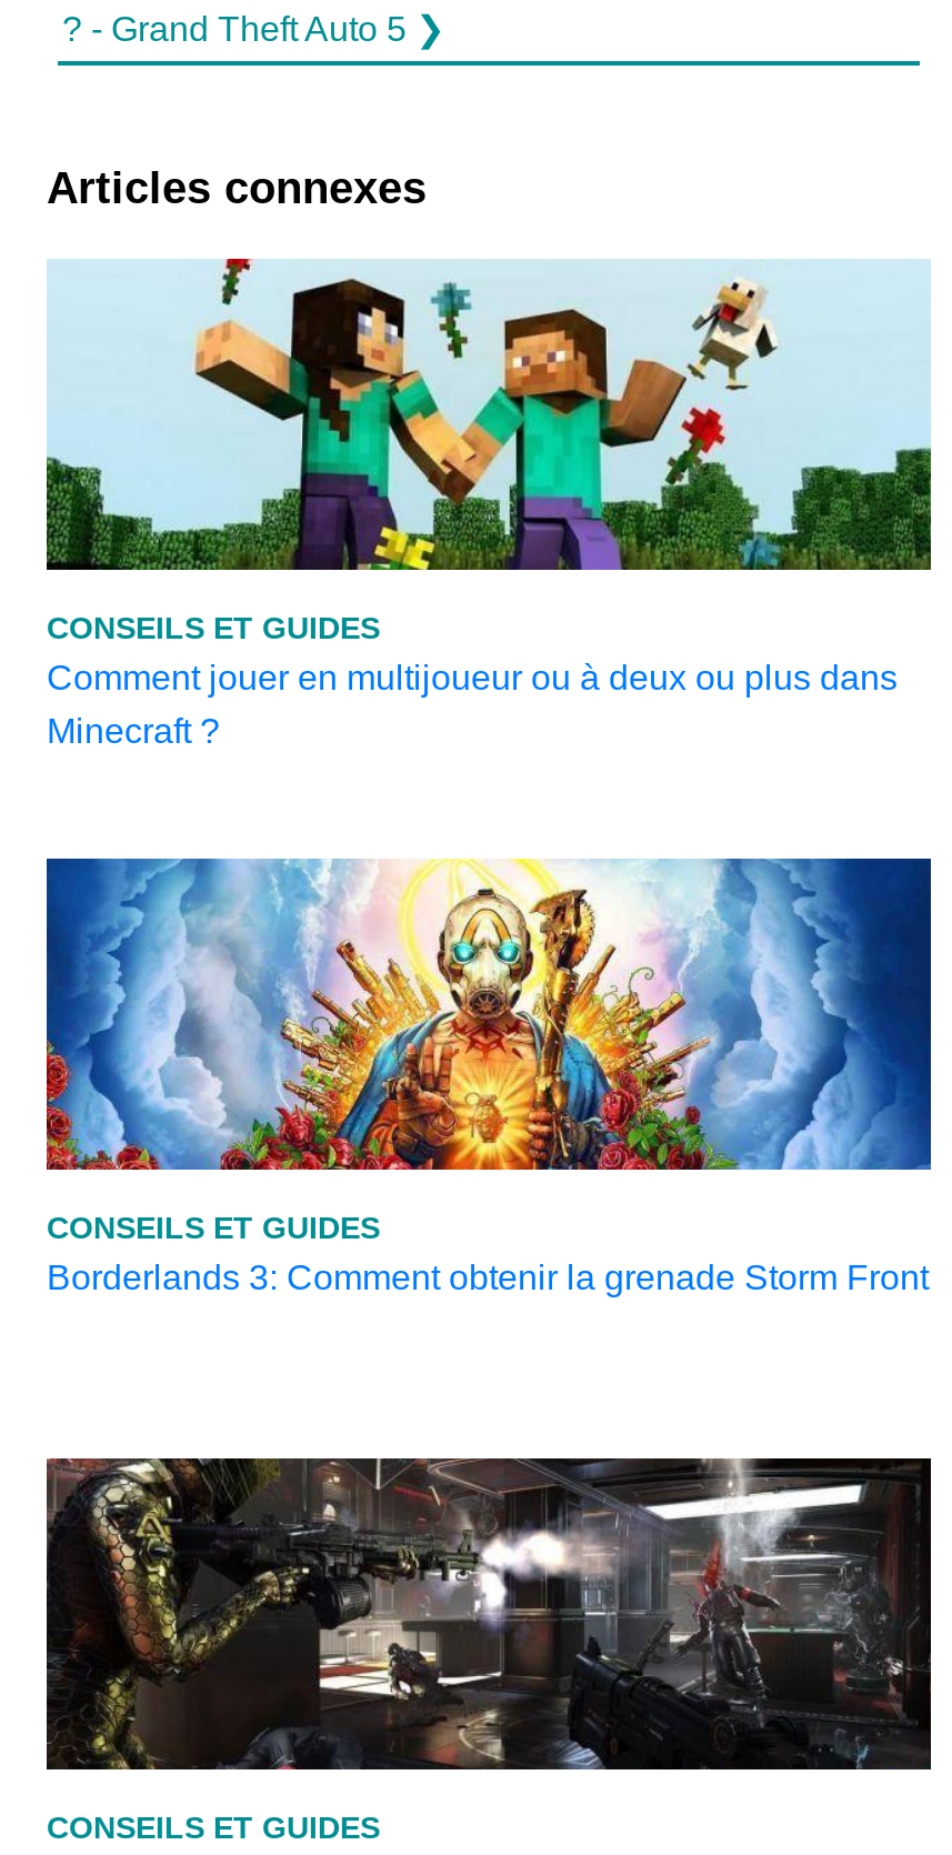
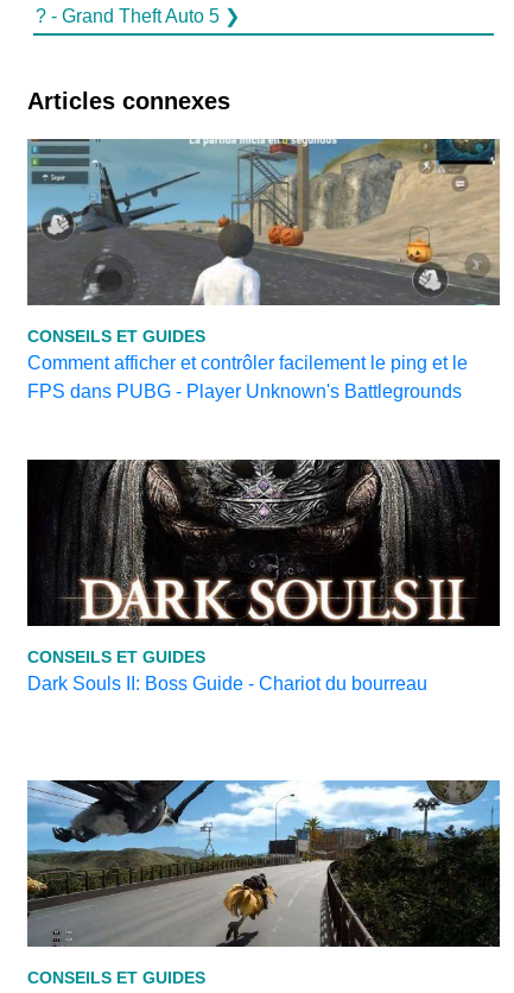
- [image]
- Comment jouer en multijoueur ou à deux ou plus dans
- Minecraft ?
+ [image]
+ Comment afficher et contrôler facilement le ping et le
+ FPS dans PUBG - Player Unknown's Battlegrounds

- [image]
- Borderlands 3: Comment obtenir la grenade Storm Front
+ [image]
+ Dark Souls II: Boss Guide - Chariot du bourreau

- [image]
+ [image]
